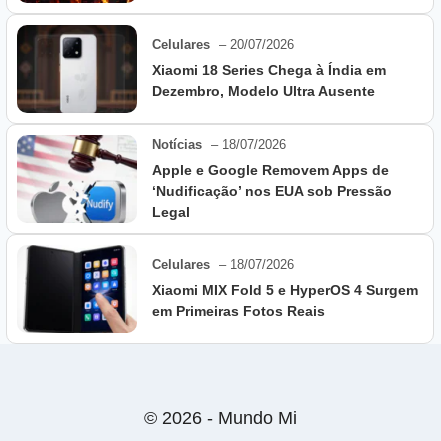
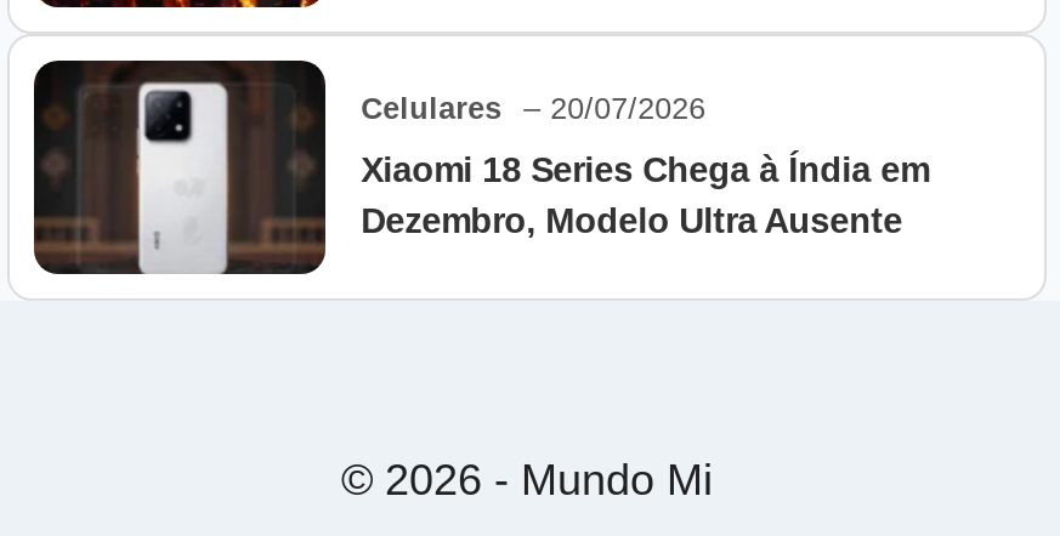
- [image]
- Notícias
- – 18/07/2026
- Apple e Google Removem Apps de
- ‘Nudificação’ nos EUA sob Pressão
- Legal
- Celulares
- – 18/07/2026
- Xiaomi MIX Fold 5 e HyperOS 4 Surgem
- em Primeiras Fotos Reais

- [image]
